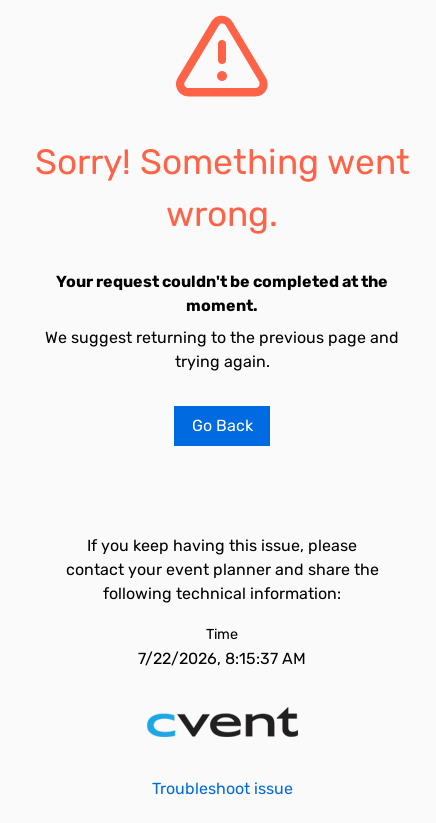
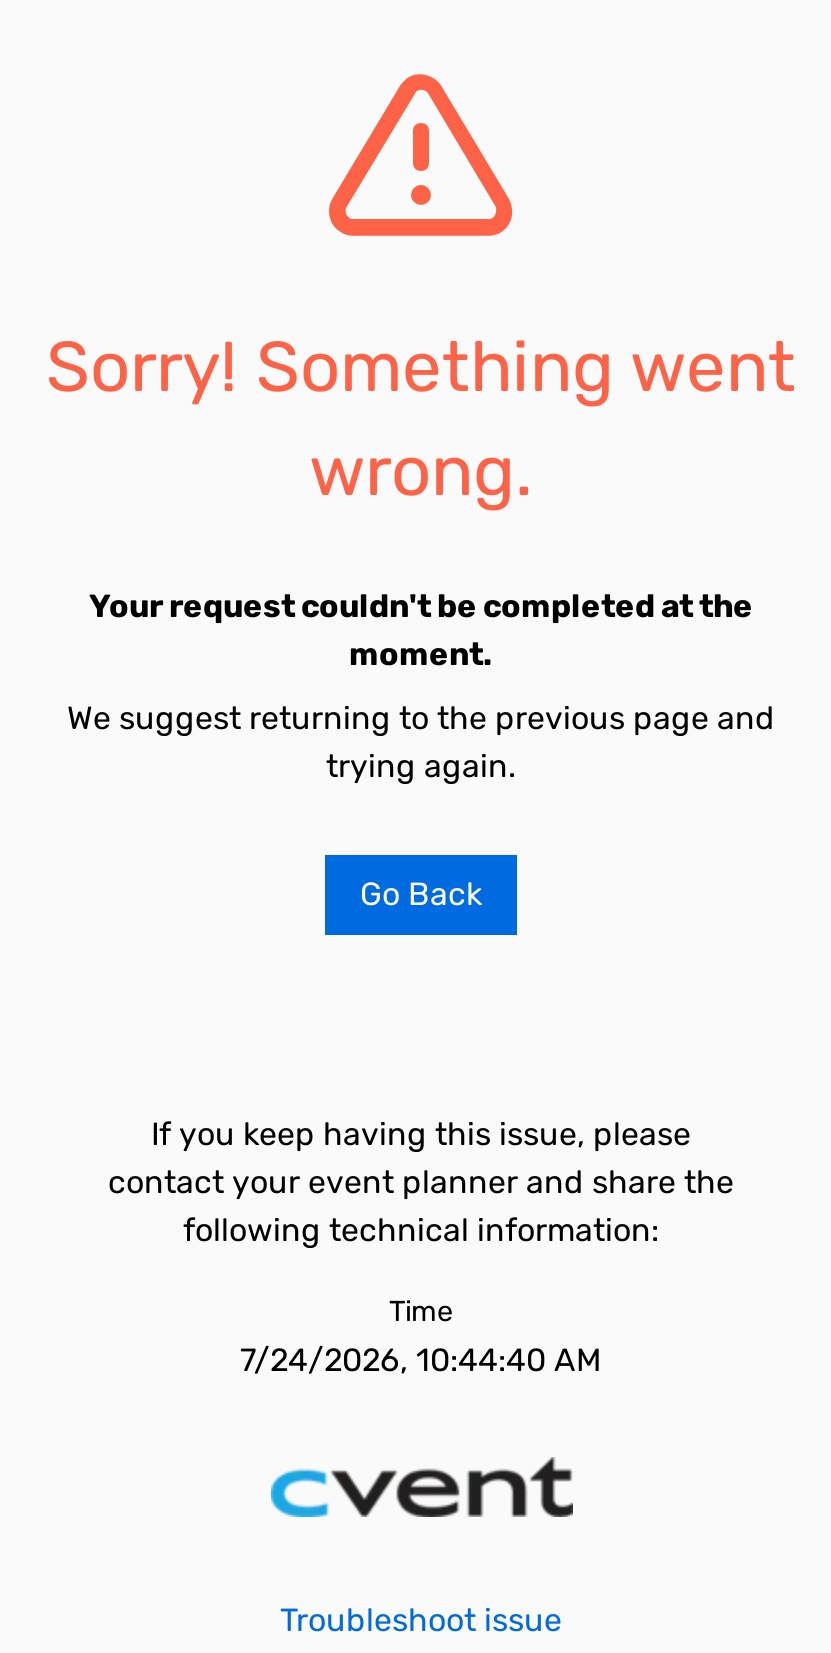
- 7/22/2026, 8:15:37 AM
+ 7/24/2026, 10:44:40 AM
